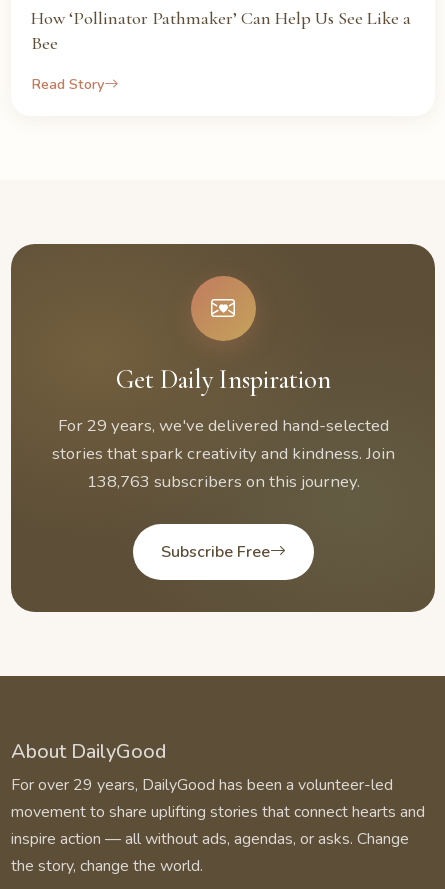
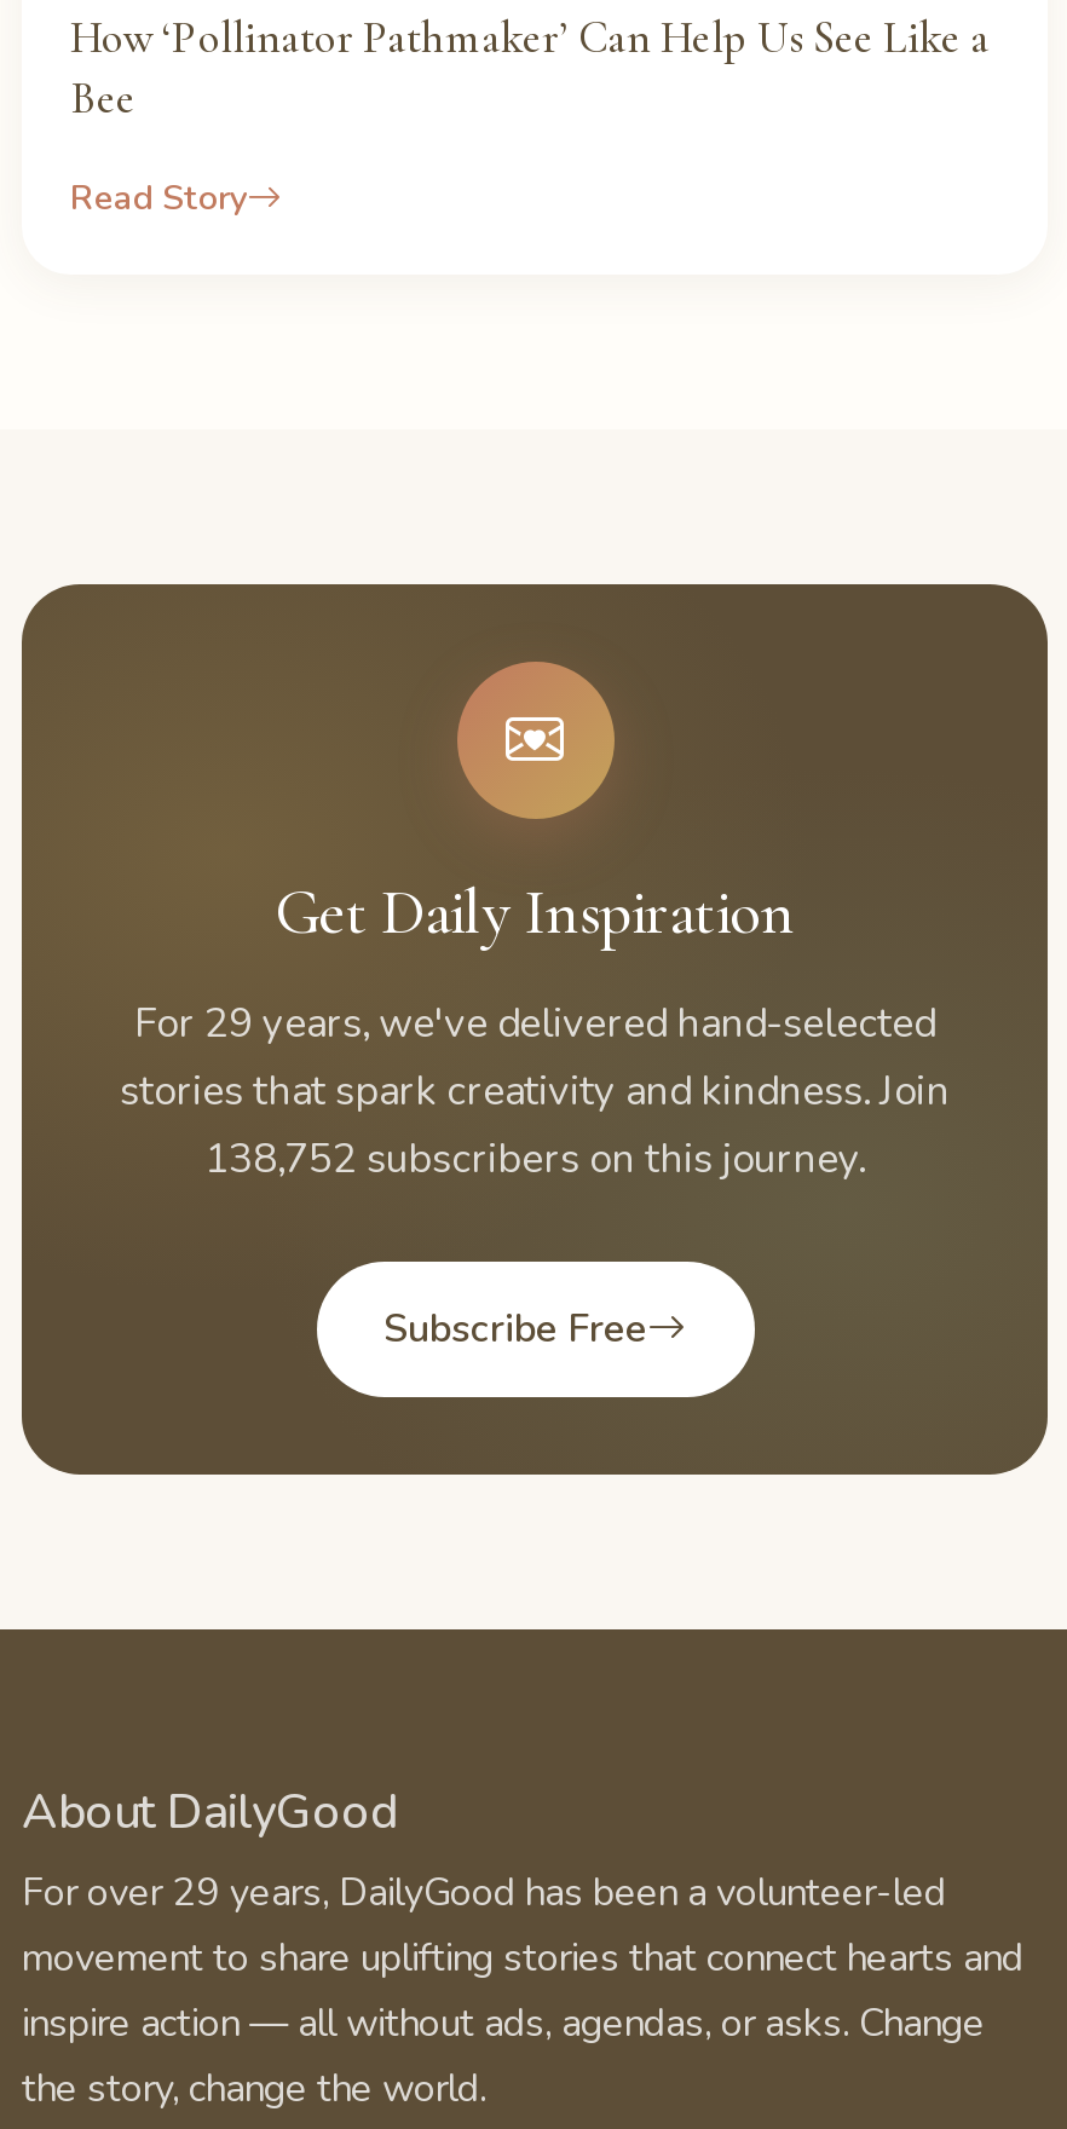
- 138,763 subscribers on this journey.
+ 138,752 subscribers on this journey.
